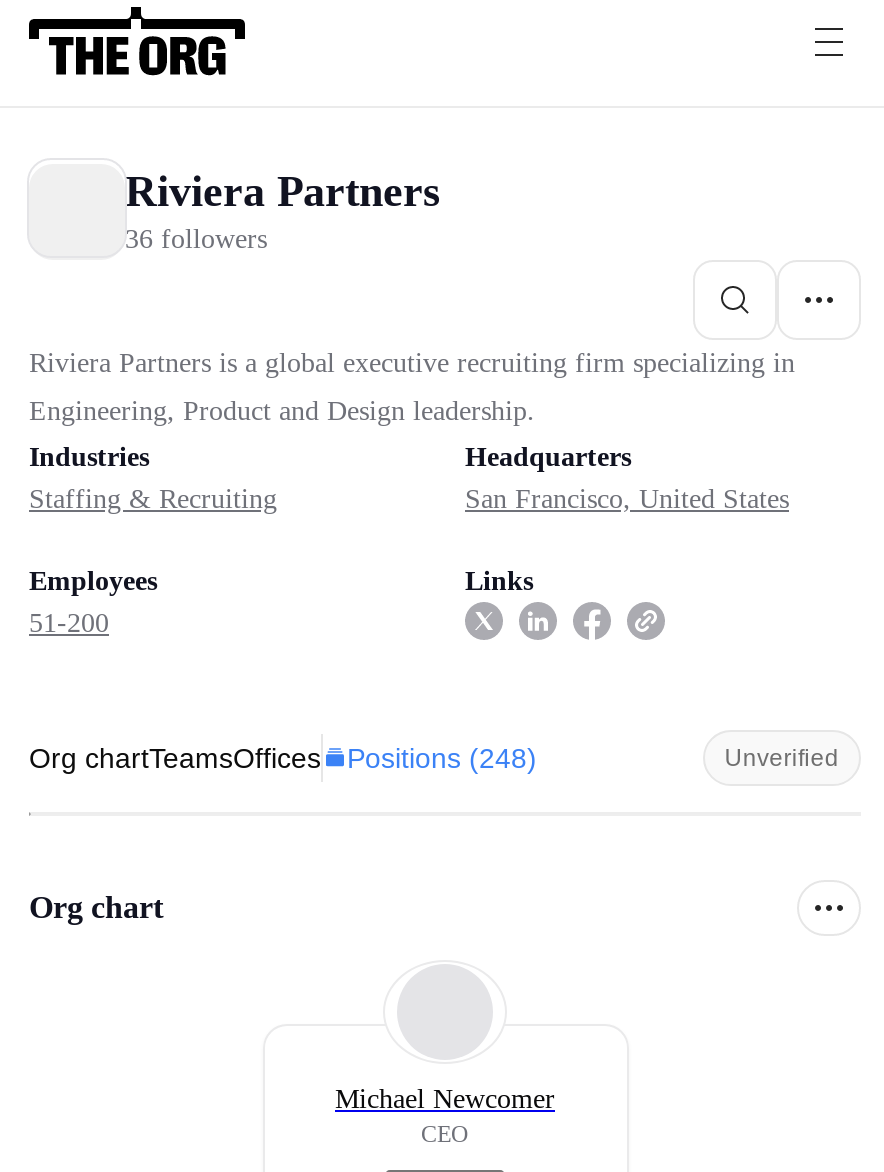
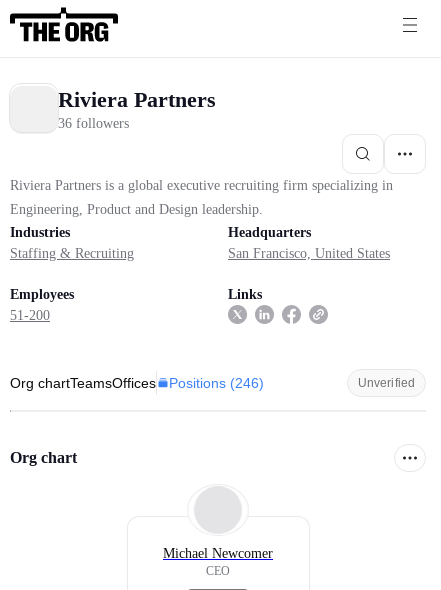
- Org chartTeamsOffices Positions (248)
+ Org chartTeamsOffices Positions (246)
